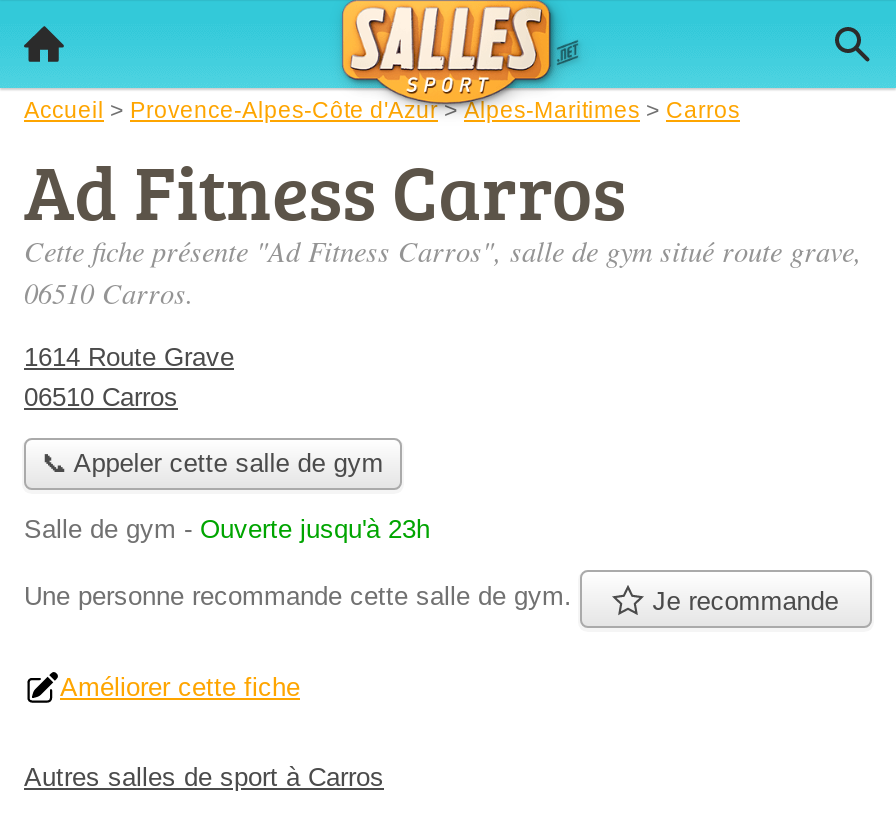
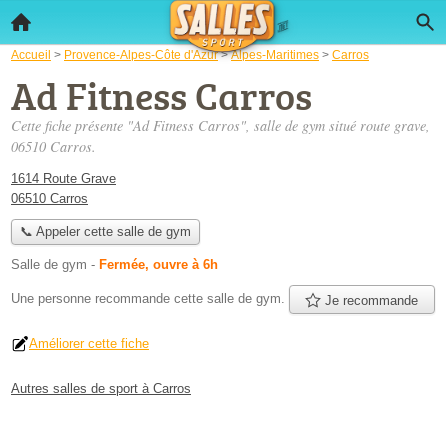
- Salle de gym - Ouverte jusqu'à 23h
+ Salle de gym - Fermée, ouvre à 6h
